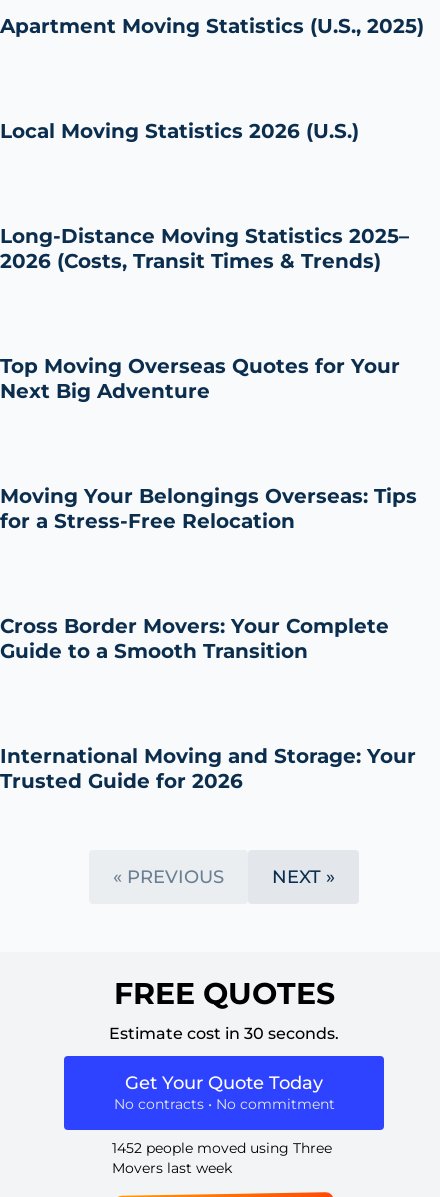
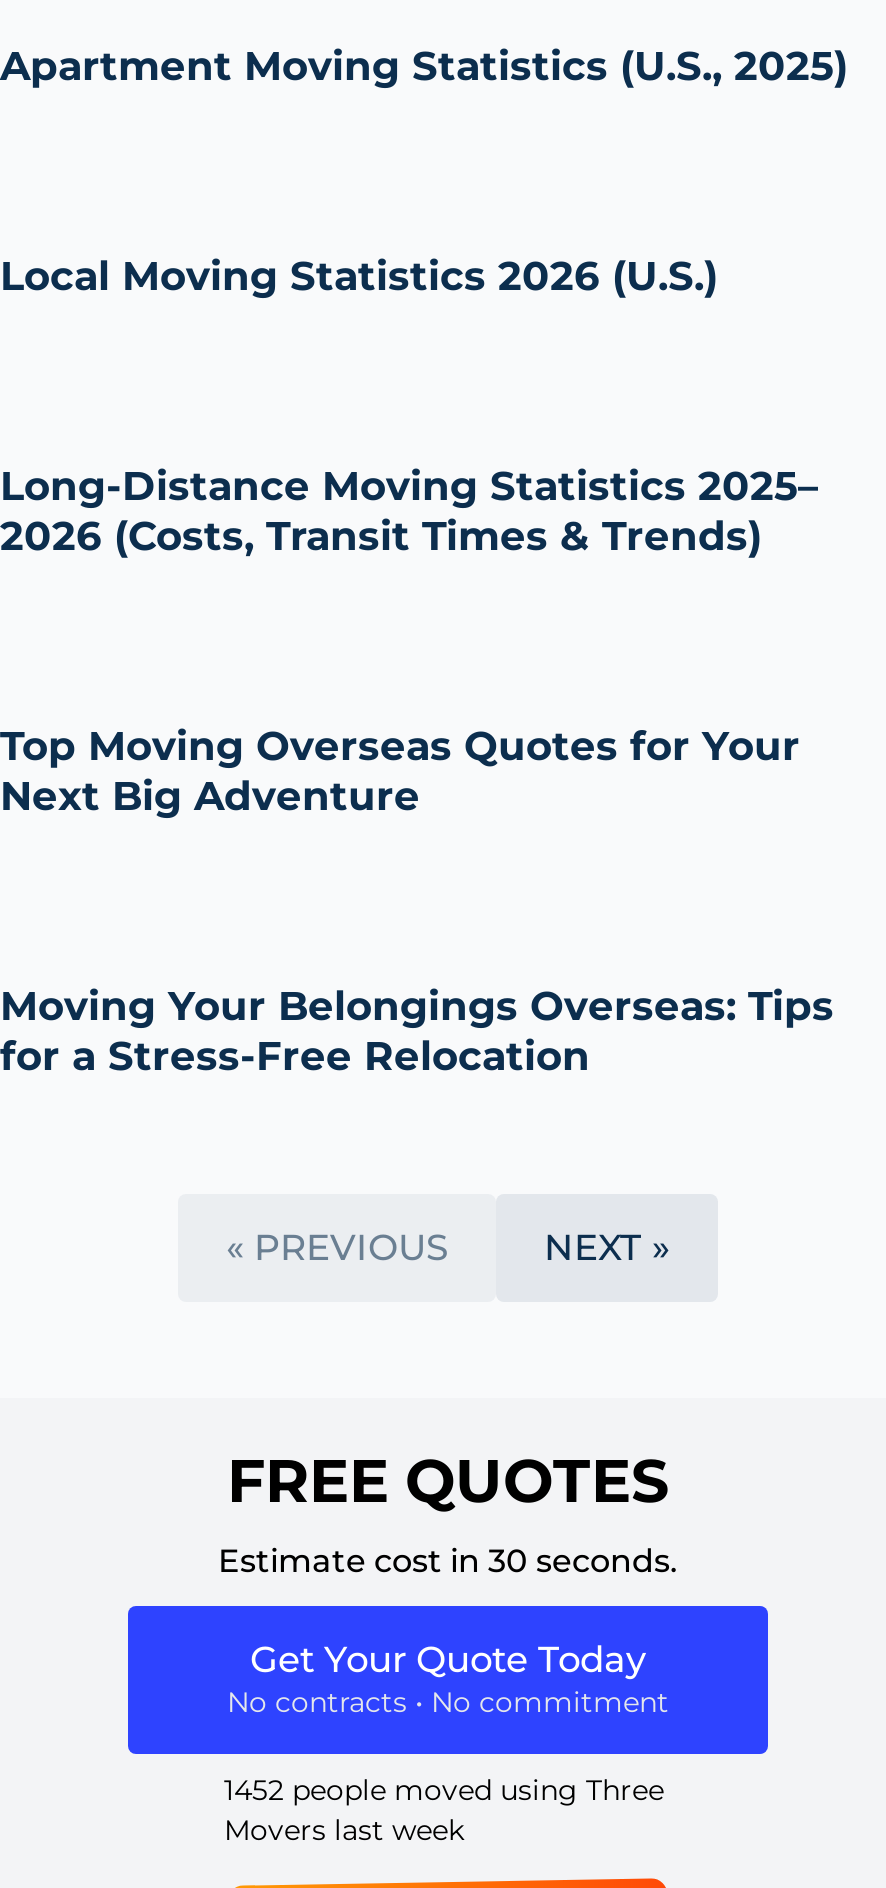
- Cross Border Movers: Your Complete
- Guide to a Smooth Transition

- International Moving and Storage: Your
- Trusted Guide for 2026
